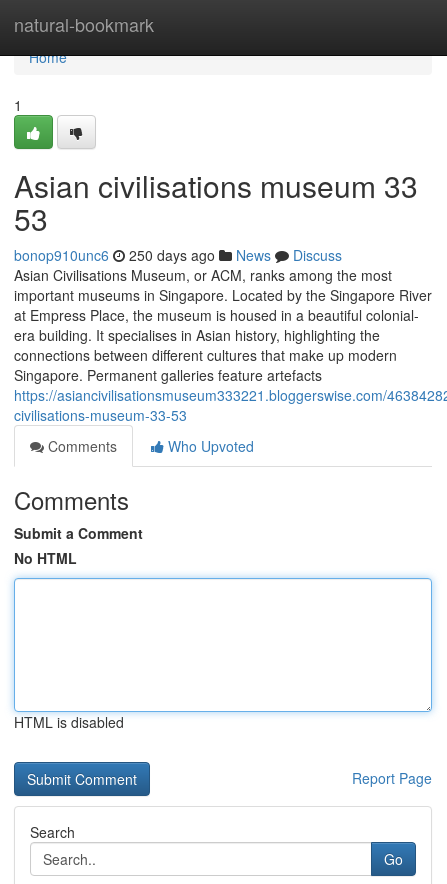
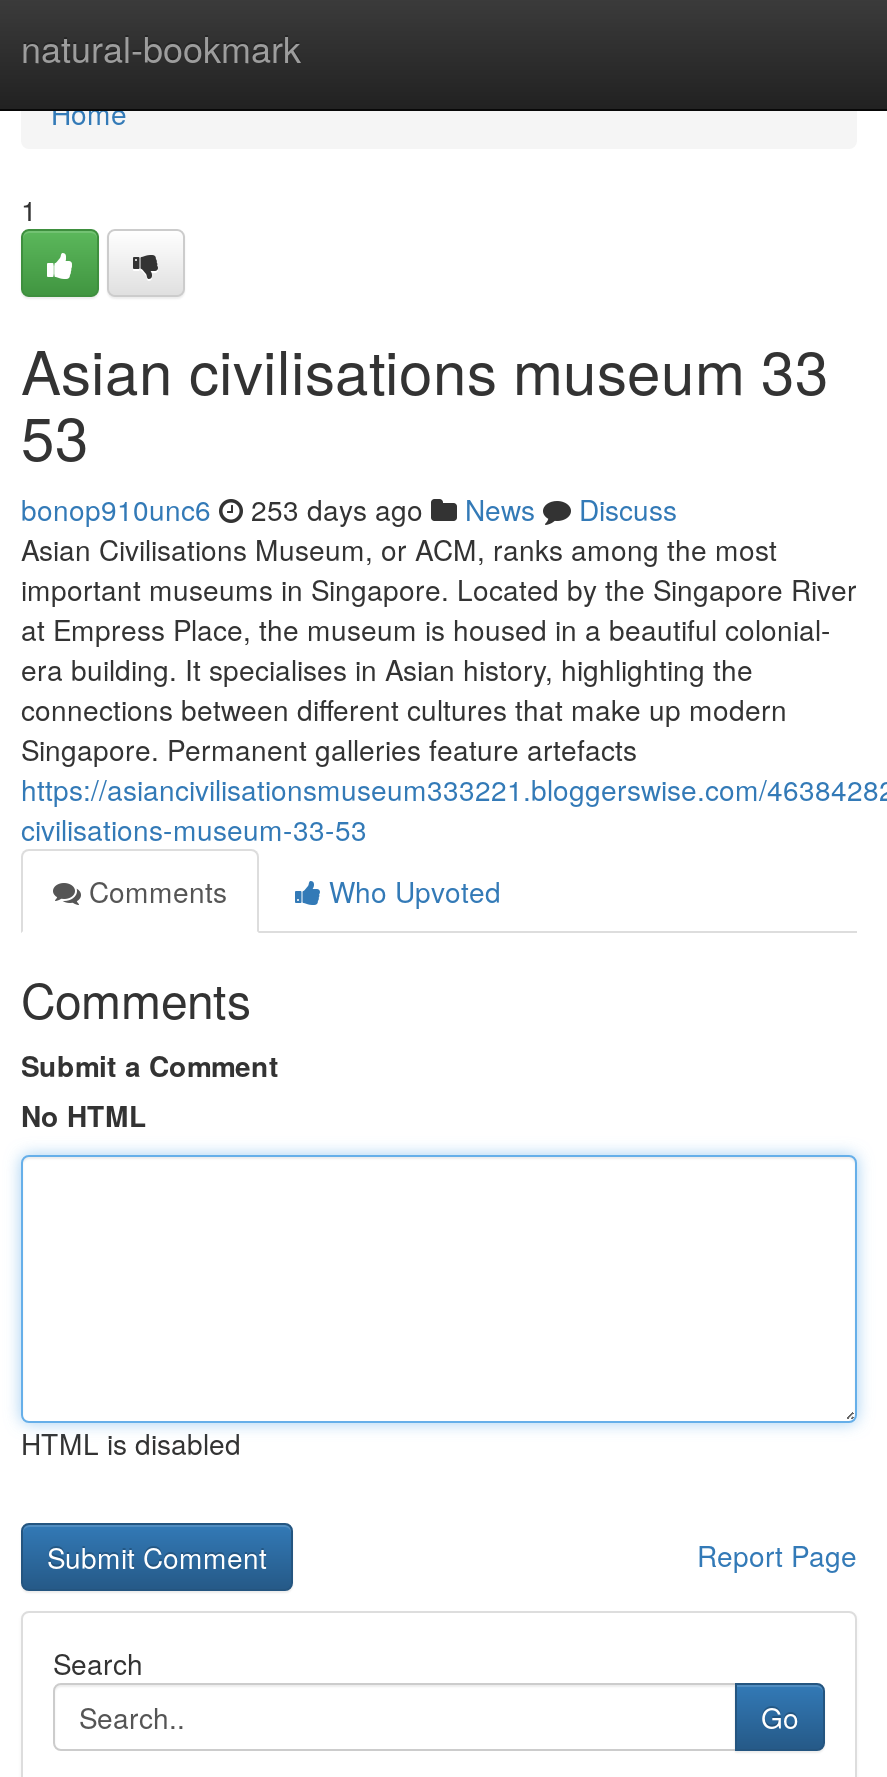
- bonop910unc6 250 days ago News Discuss
+ bonop910unc6 253 days ago News Discuss
